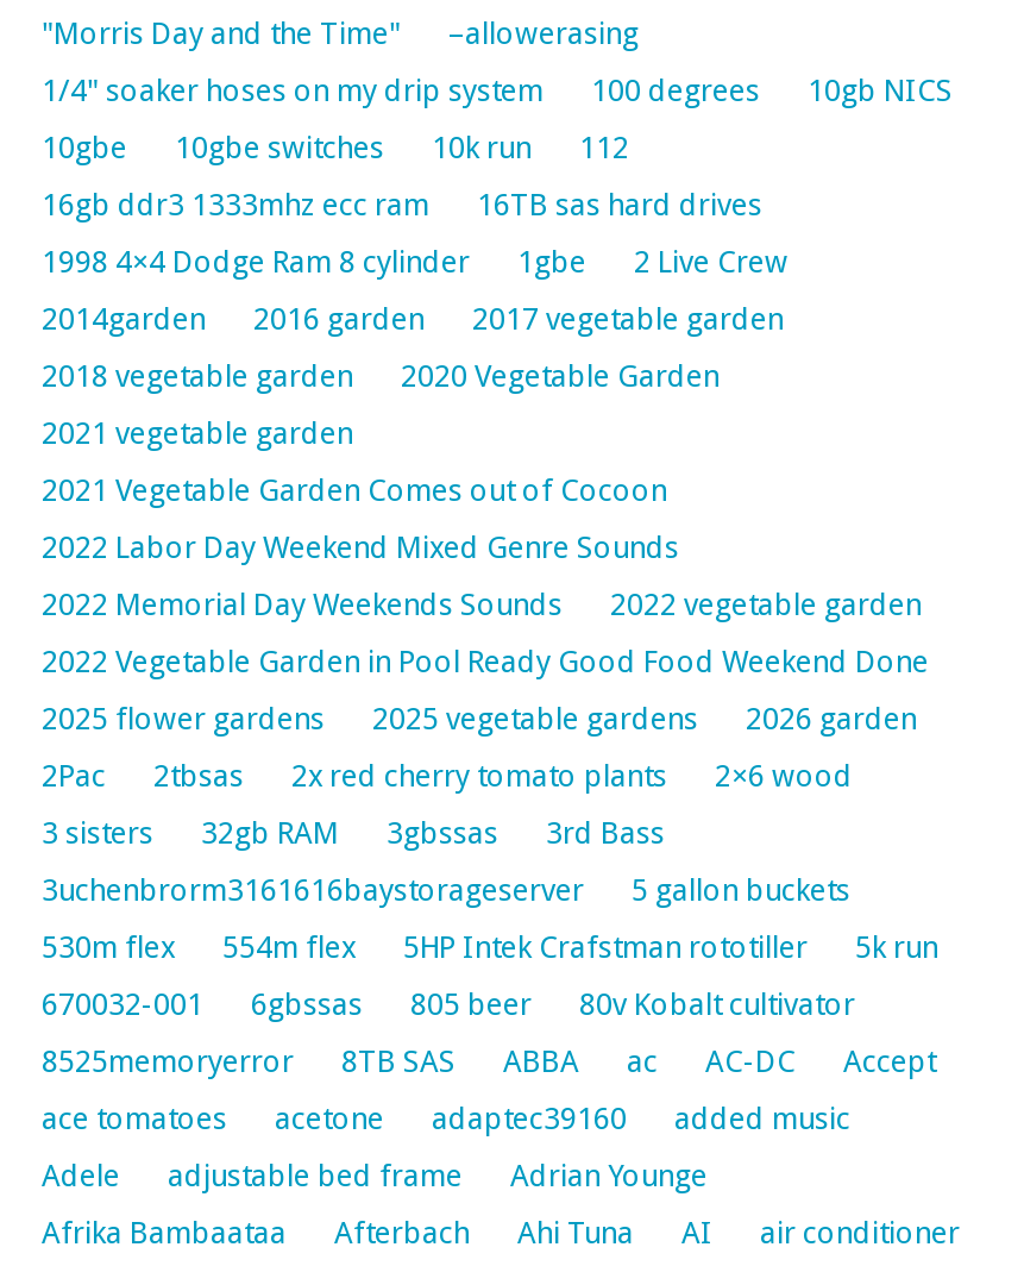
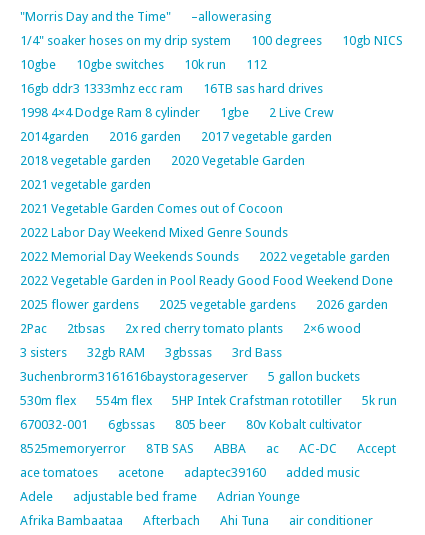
- AI
